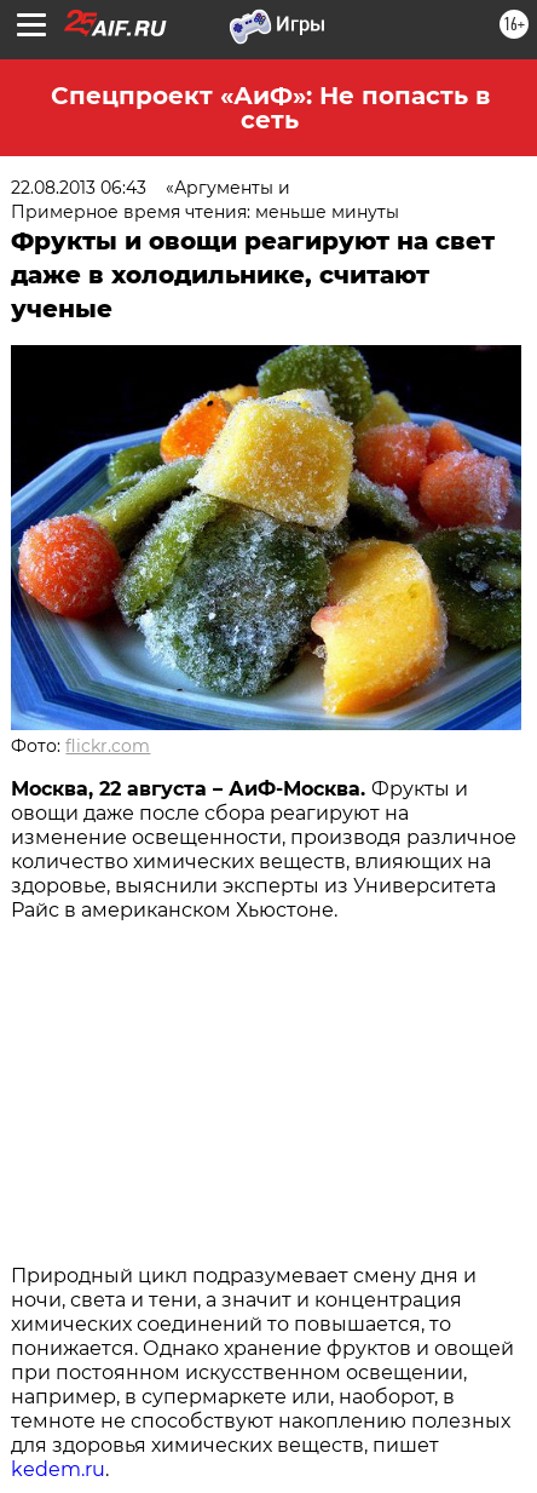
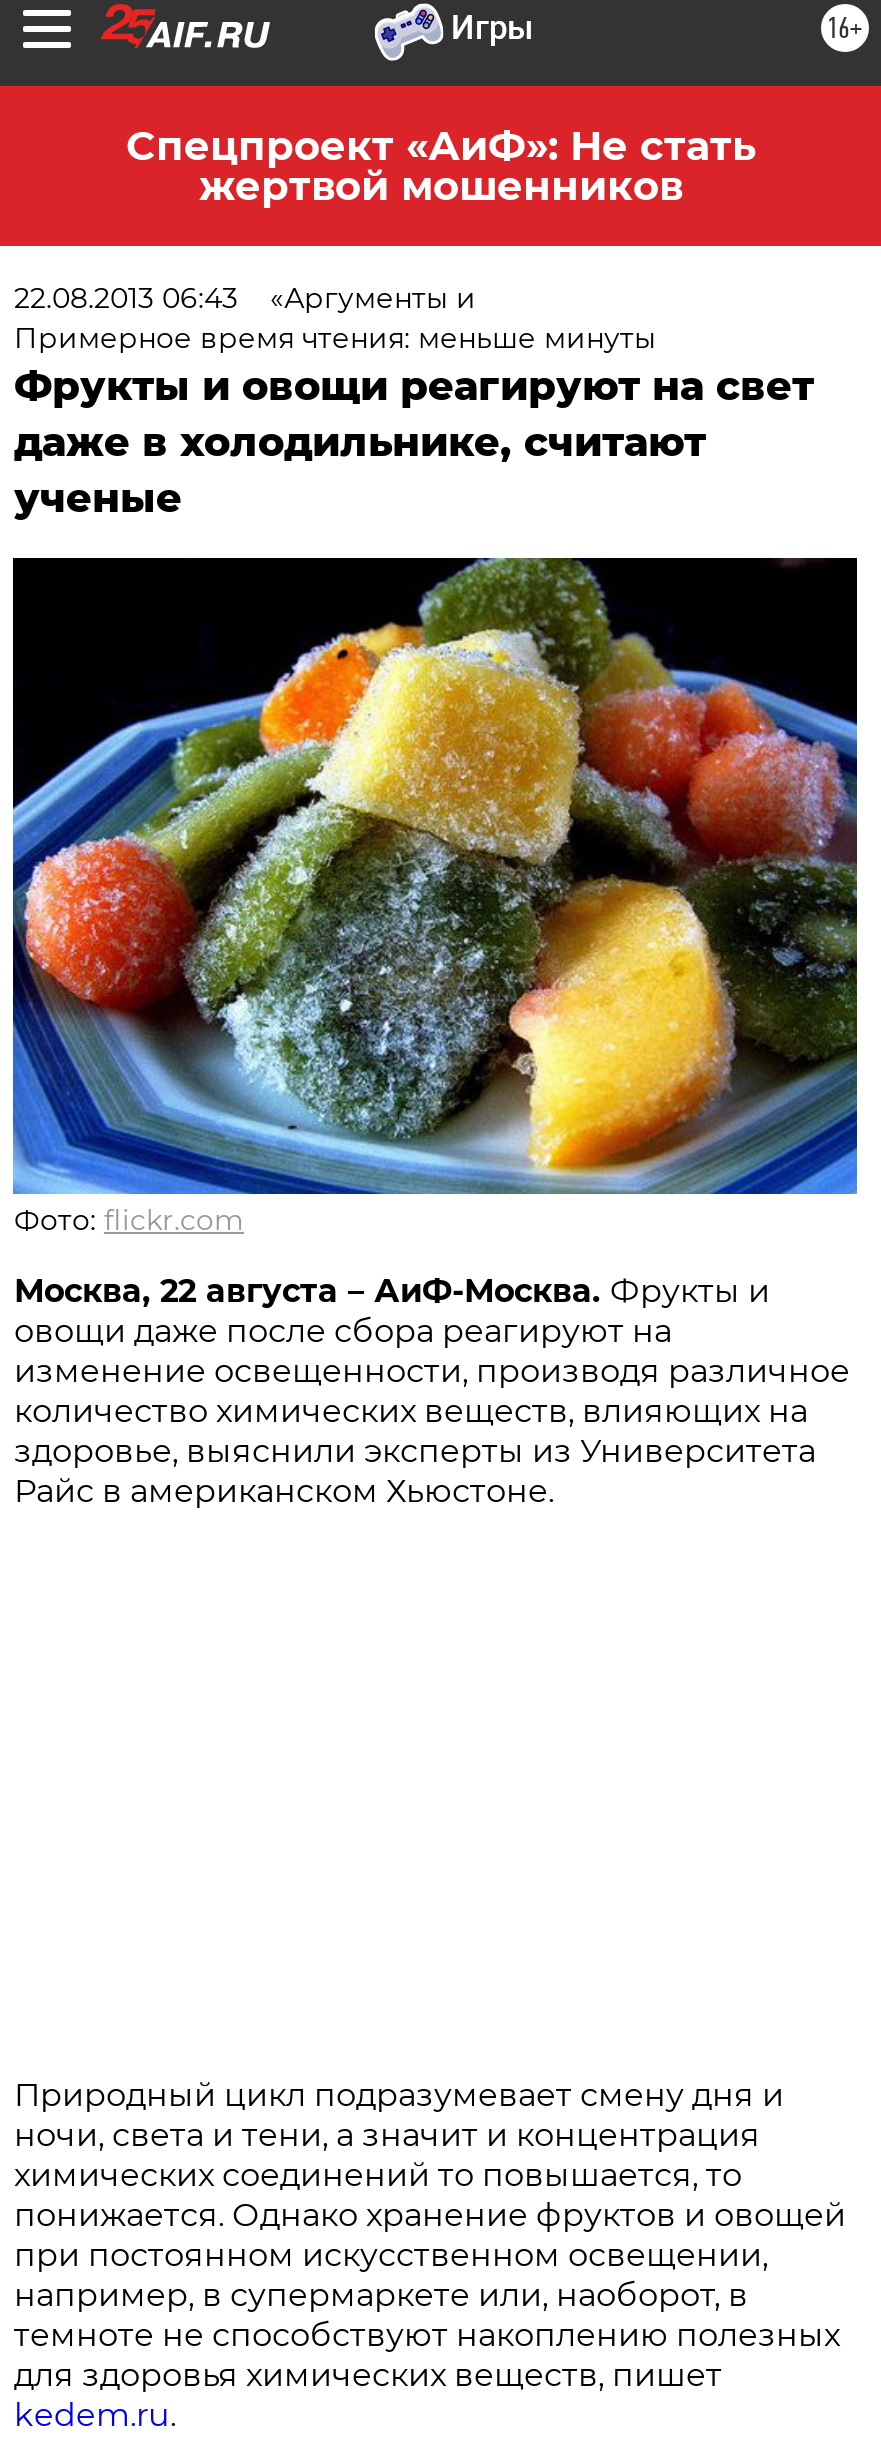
- Спецпроект «АиФ»: Не попасть в
- сеть
+ Спецпроект «АиФ»: Не стать
+ жертвой мошенников
